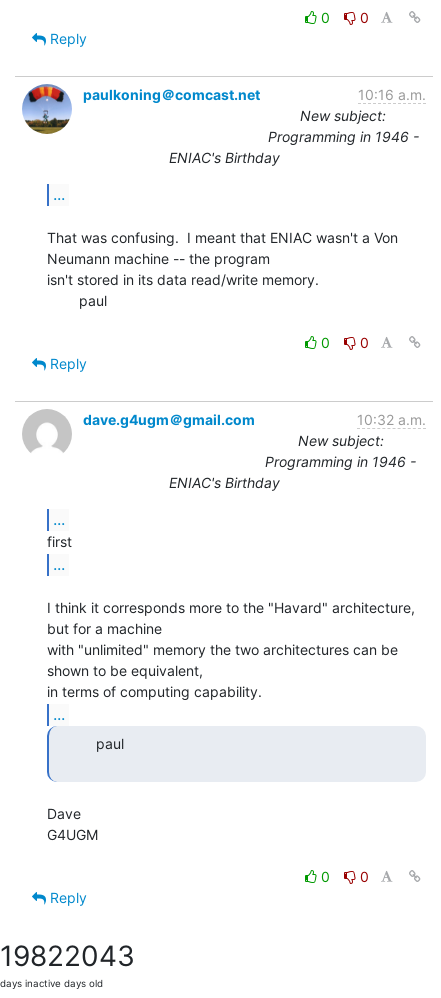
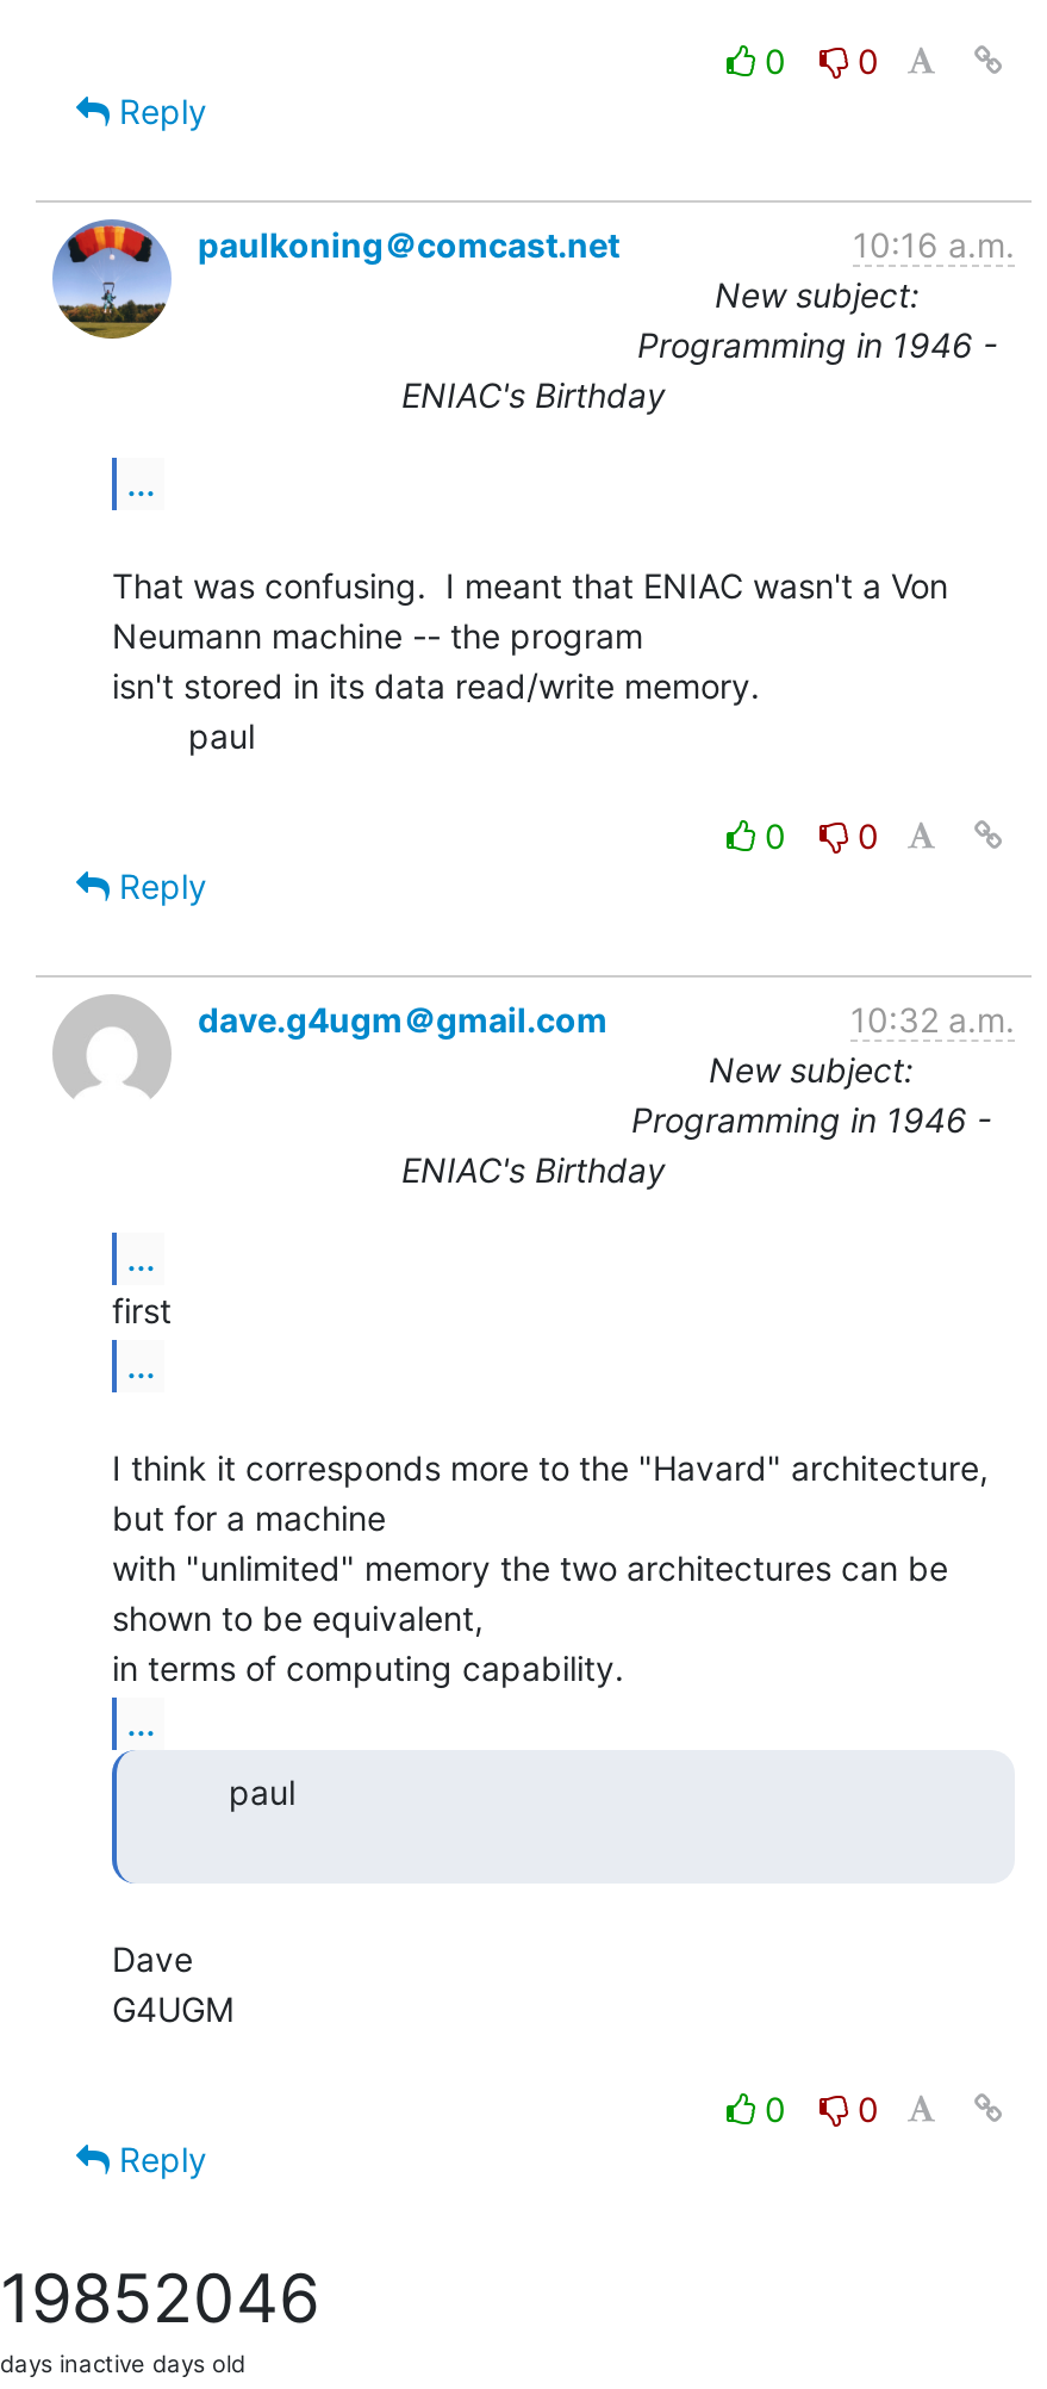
- 1982
+ 1985

- 2043
+ 2046
